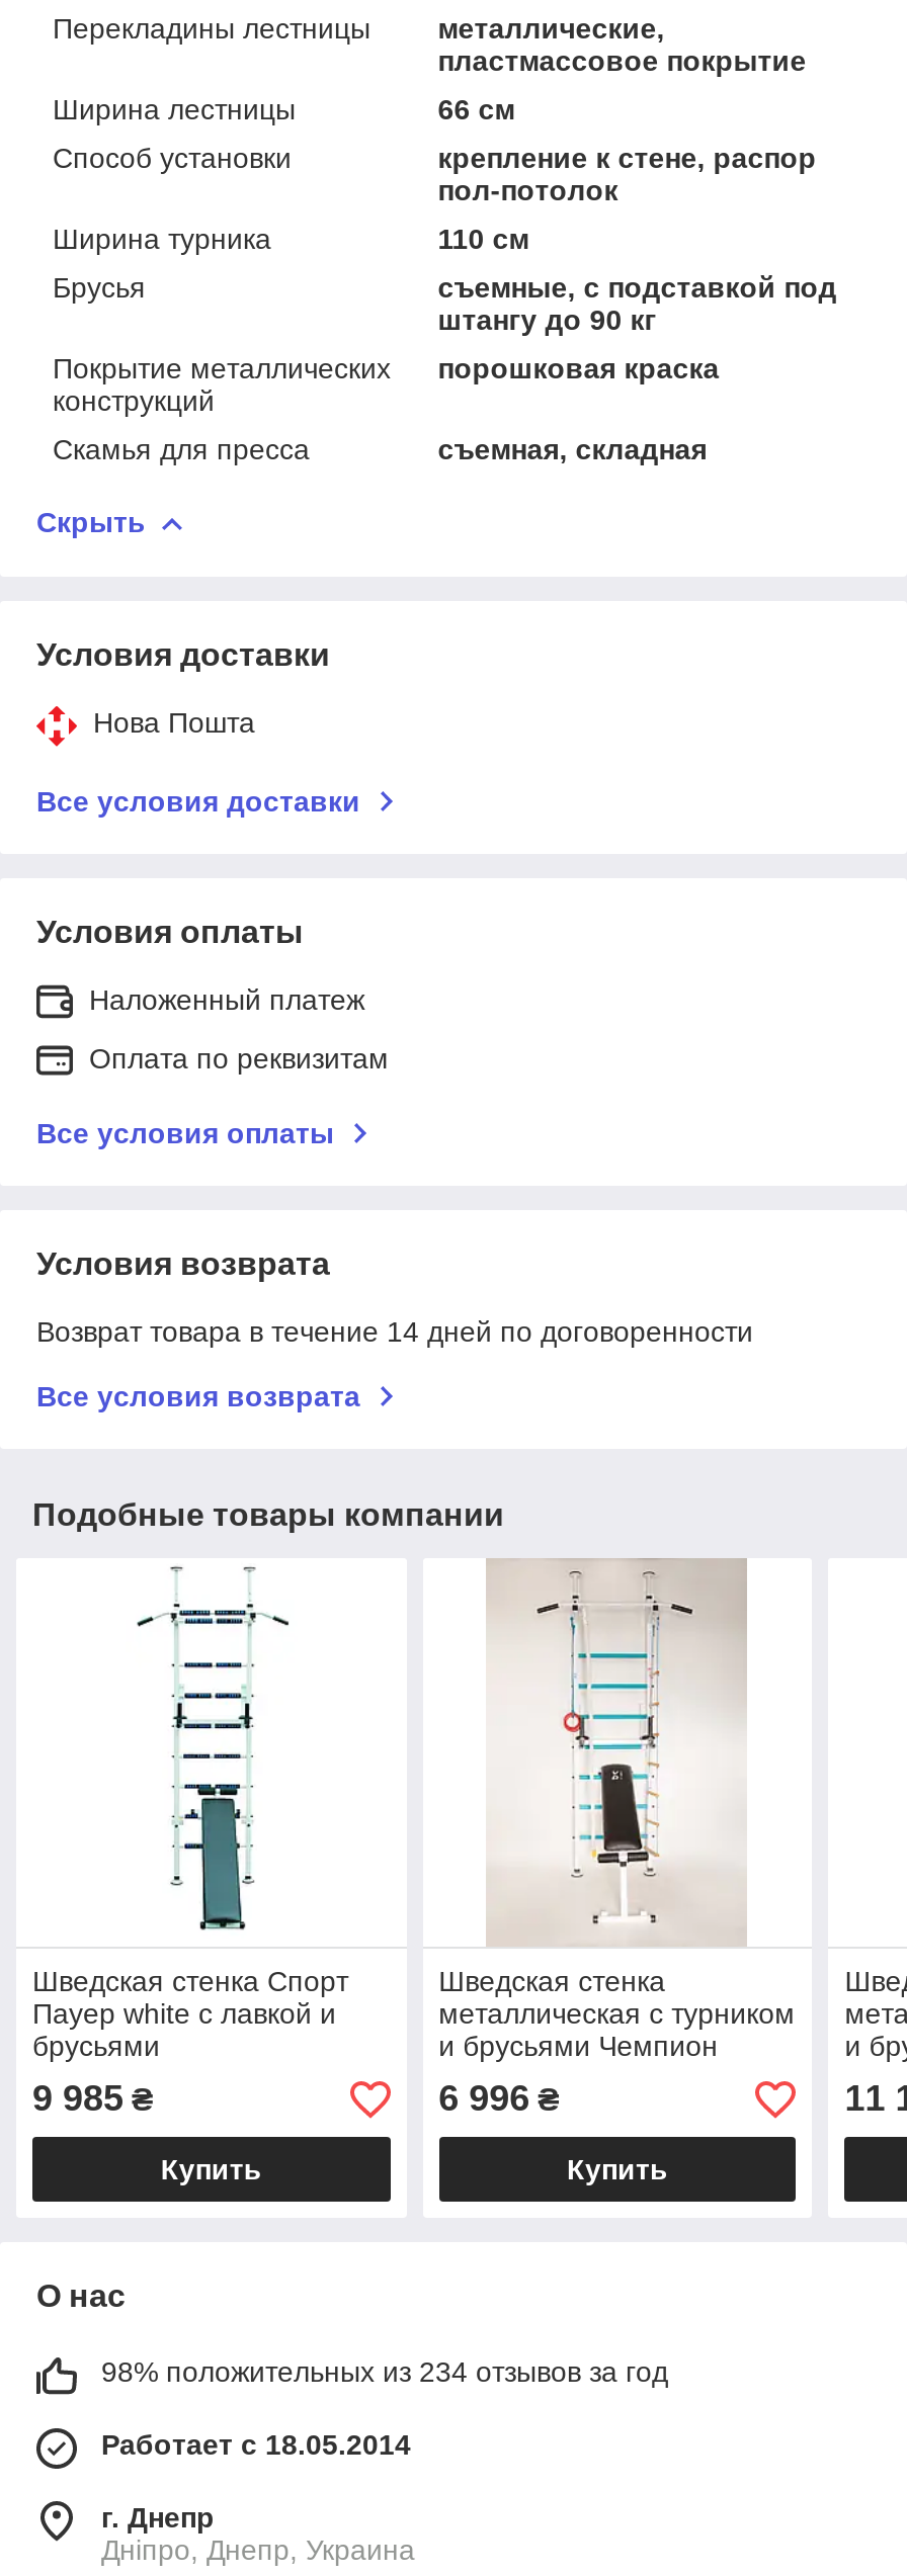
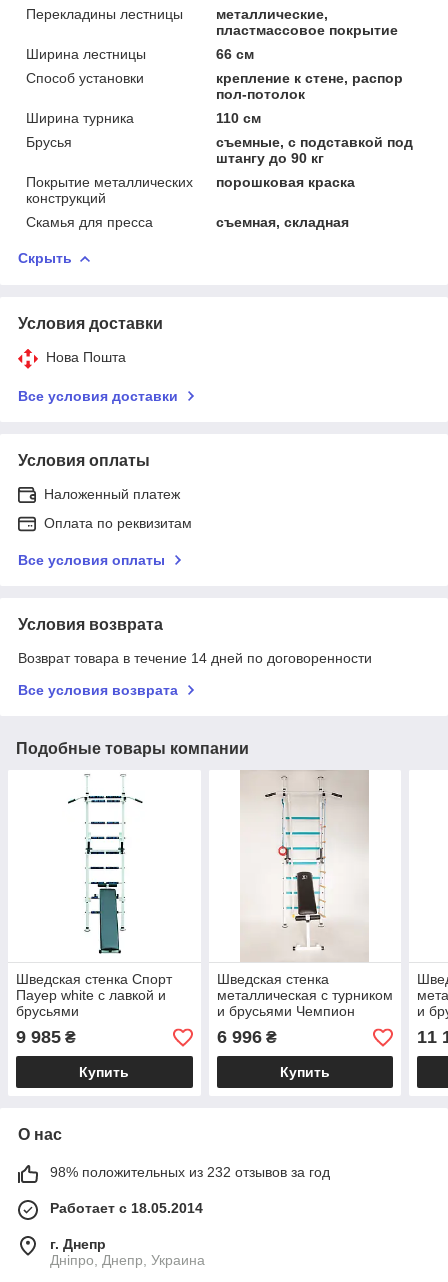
- 98% положительных из 234 отзывов за год
+ 98% положительных из 232 отзывов за год
